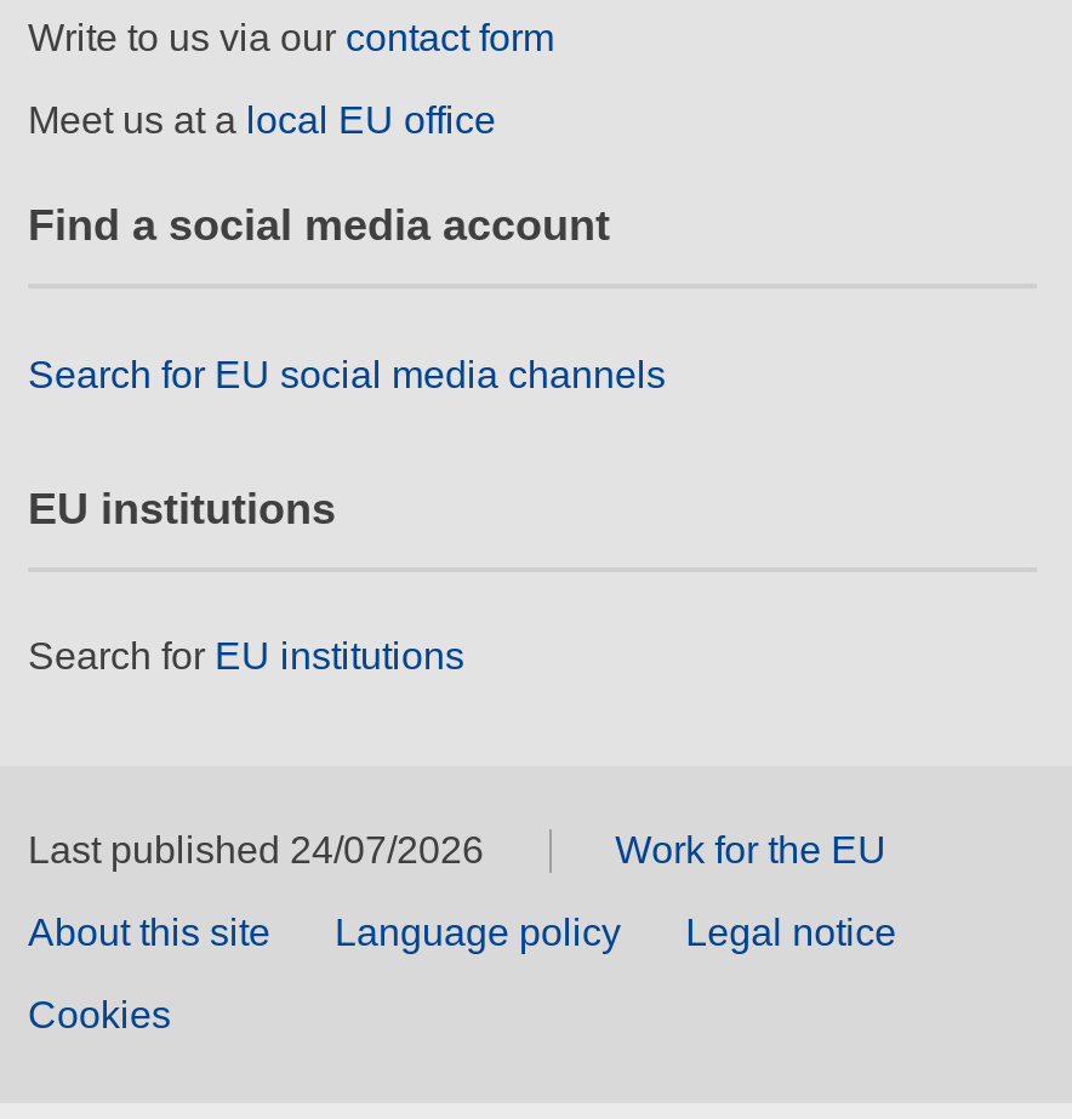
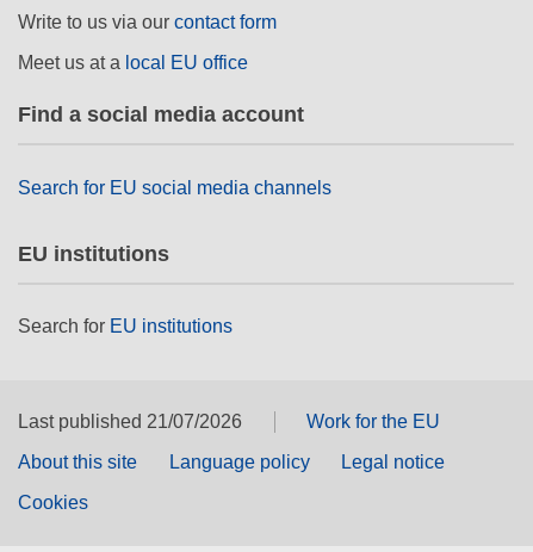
- Last published 24/07/2026
+ Last published 21/07/2026
